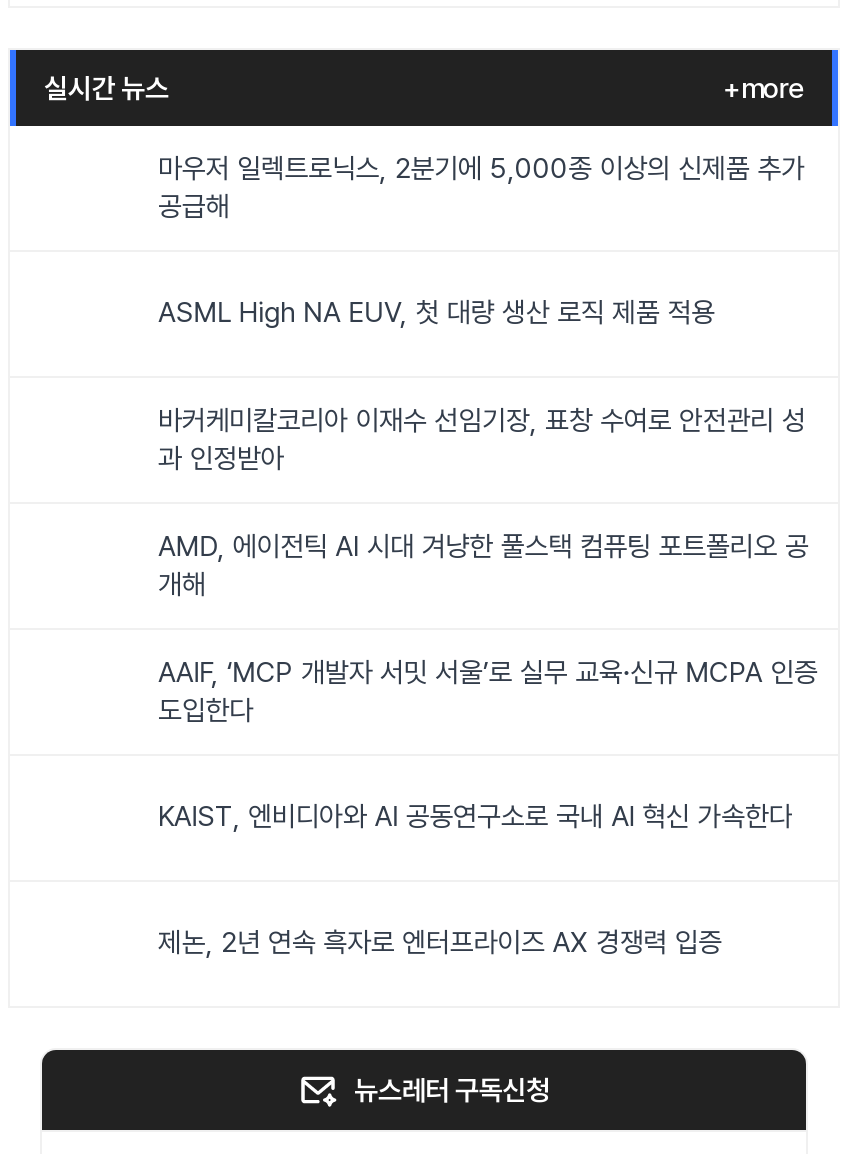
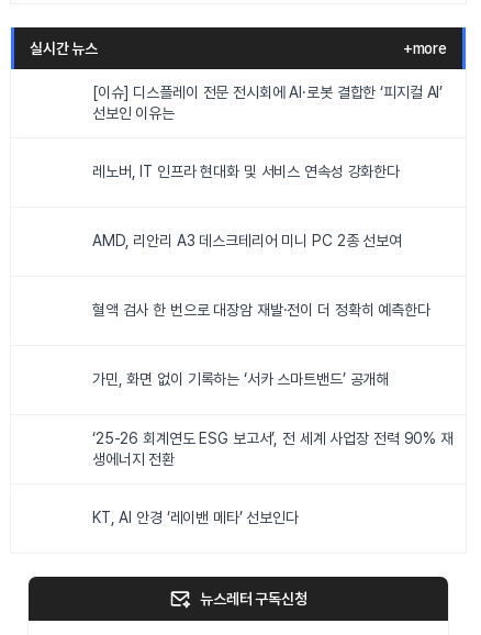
- 마우저 일렉트로닉스, 2분기에 5,000종 이상의 신제품 추가
- 공급해
+ [이슈] 디스플레이 전문 전시회에 AI·로봇 결합한 ‘피지컬 AI’
+ 선보인 이유는

- ASML High NA EUV, 첫 대량 생산 로직 제품 적용
+ 레노버, IT 인프라 현대화 및 서비스 연속성 강화한다

- 바커케미칼코리아 이재수 선임기장, 표창 수여로 안전관리 성
- 과 인정받아
+ AMD, 리안리 A3 데스크테리어 미니 PC 2종 선보여

- AMD, 에이전틱 AI 시대 겨냥한 풀스택 컴퓨팅 포트폴리오 공
- 개해
+ 혈액 검사 한 번으로 대장암 재발·전이 더 정확히 예측한다

- AAIF, ‘MCP 개발자 서밋 서울’로 실무 교육·신규 MCPA 인증
- 도입한다
+ 가민, 화면 없이 기록하는 ‘서카 스마트밴드’ 공개해

- KAIST, 엔비디아와 AI 공동연구소로 국내 AI 혁신 가속한다
+ ‘25-26 회계연도 ESG 보고서’, 전 세계 사업장 전력 90% 재
+ 생에너지 전환

- 제논, 2년 연속 흑자로 엔터프라이즈 AX 경쟁력 입증
+ KT, AI 안경 ‘레이밴 메타’ 선보인다
